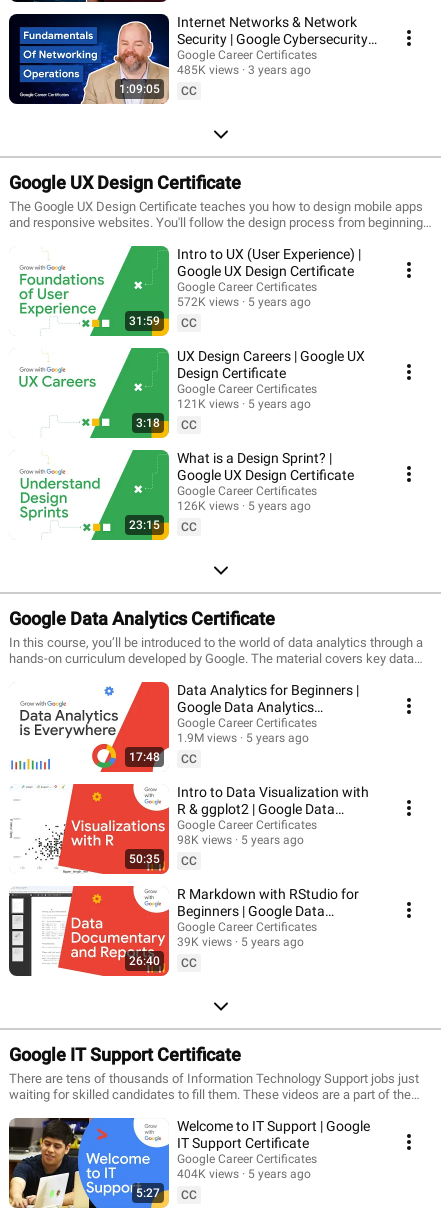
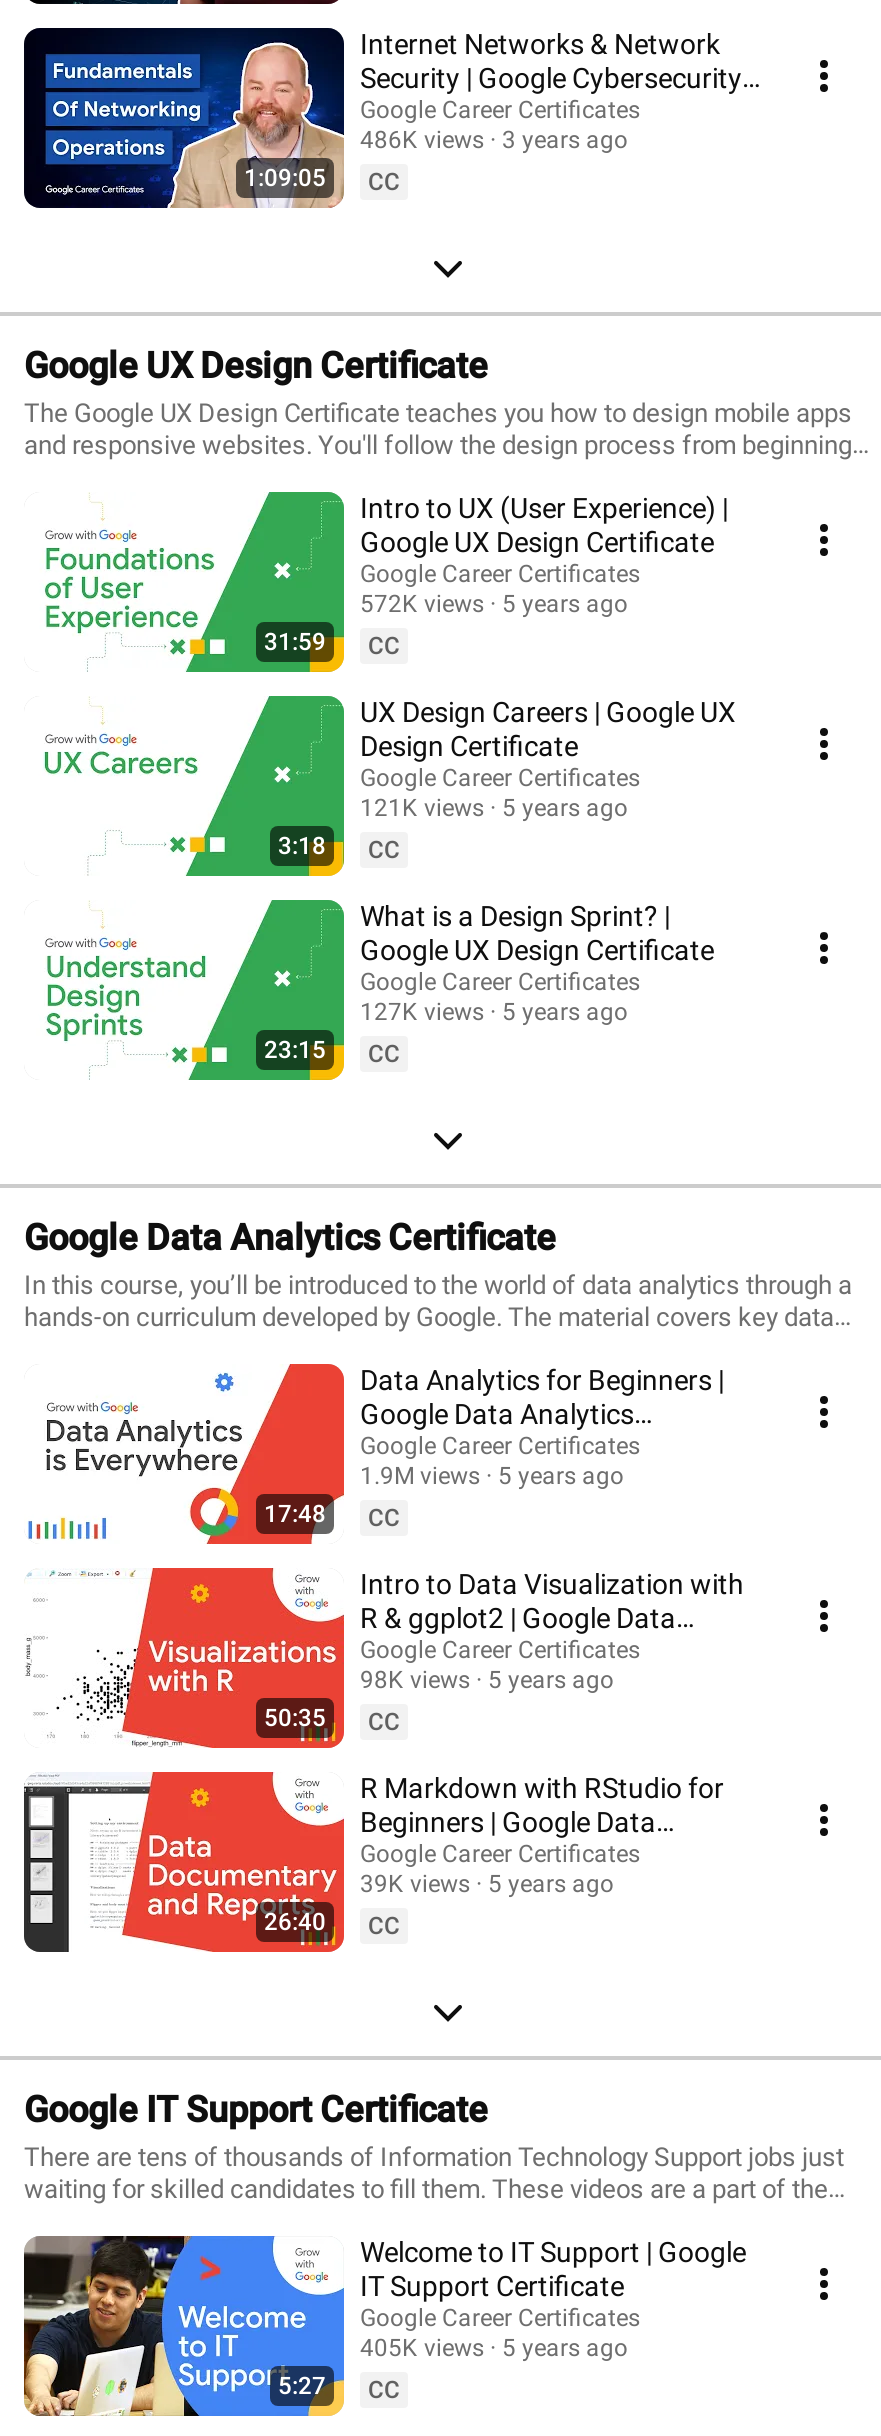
- 485K views 3 years ago
+ 486K views 3 years ago

- 126K views 5 years ago
+ 127K views 5 years ago

- 404K views
+ 405K views
